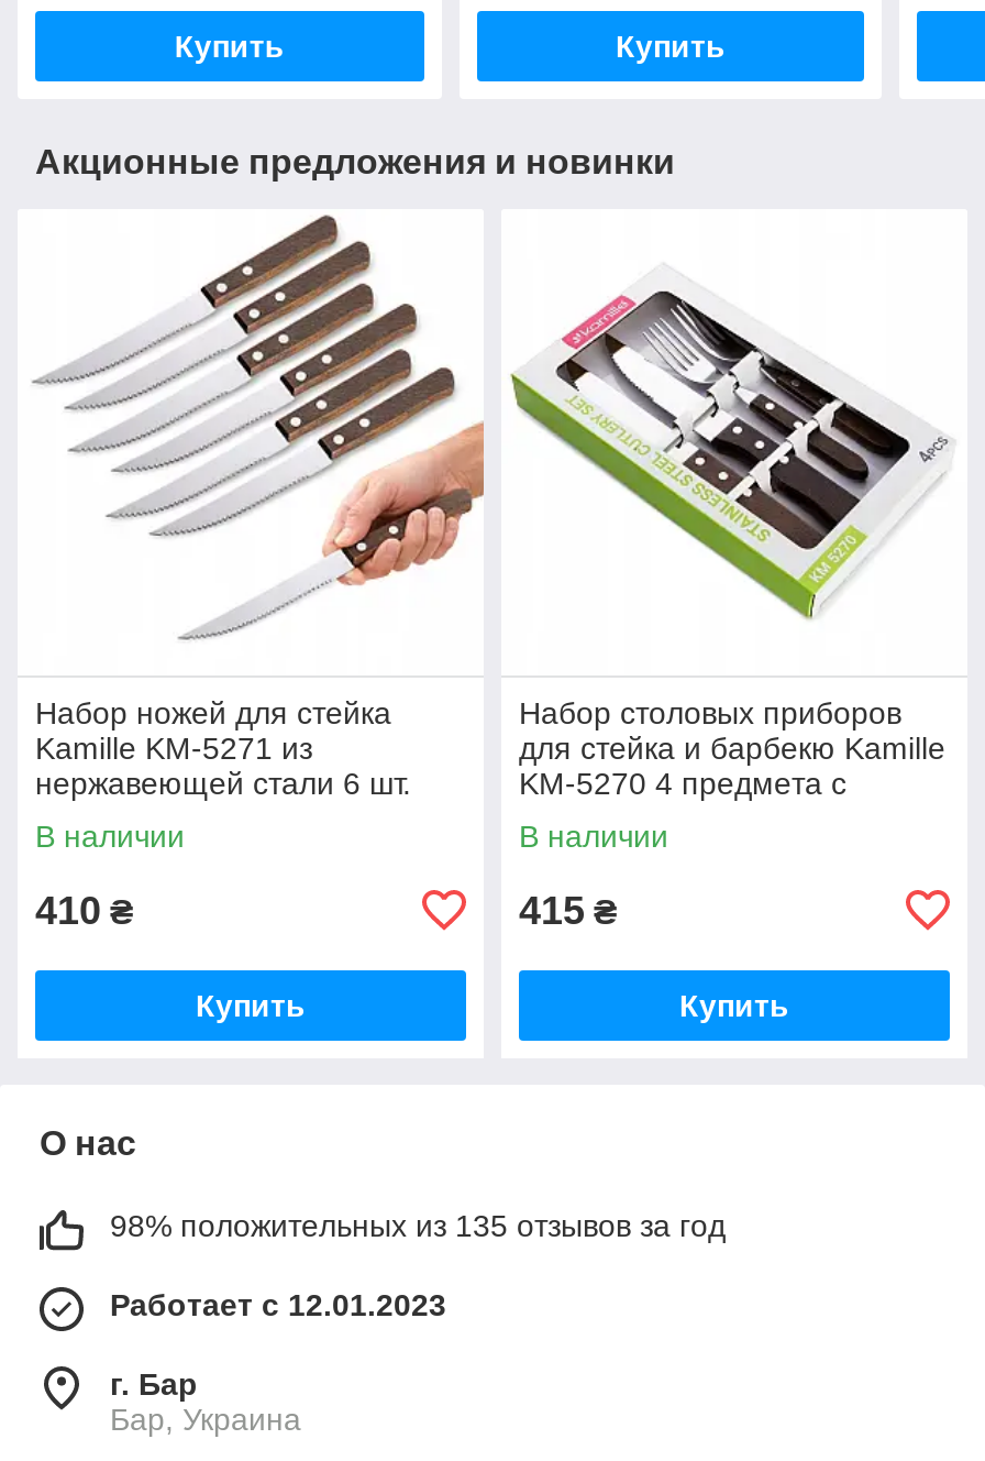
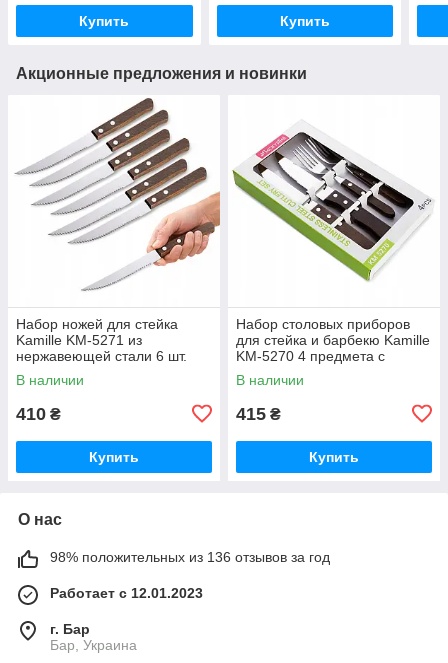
- 98% положительных из 135 отзывов за год
+ 98% положительных из 136 отзывов за год
